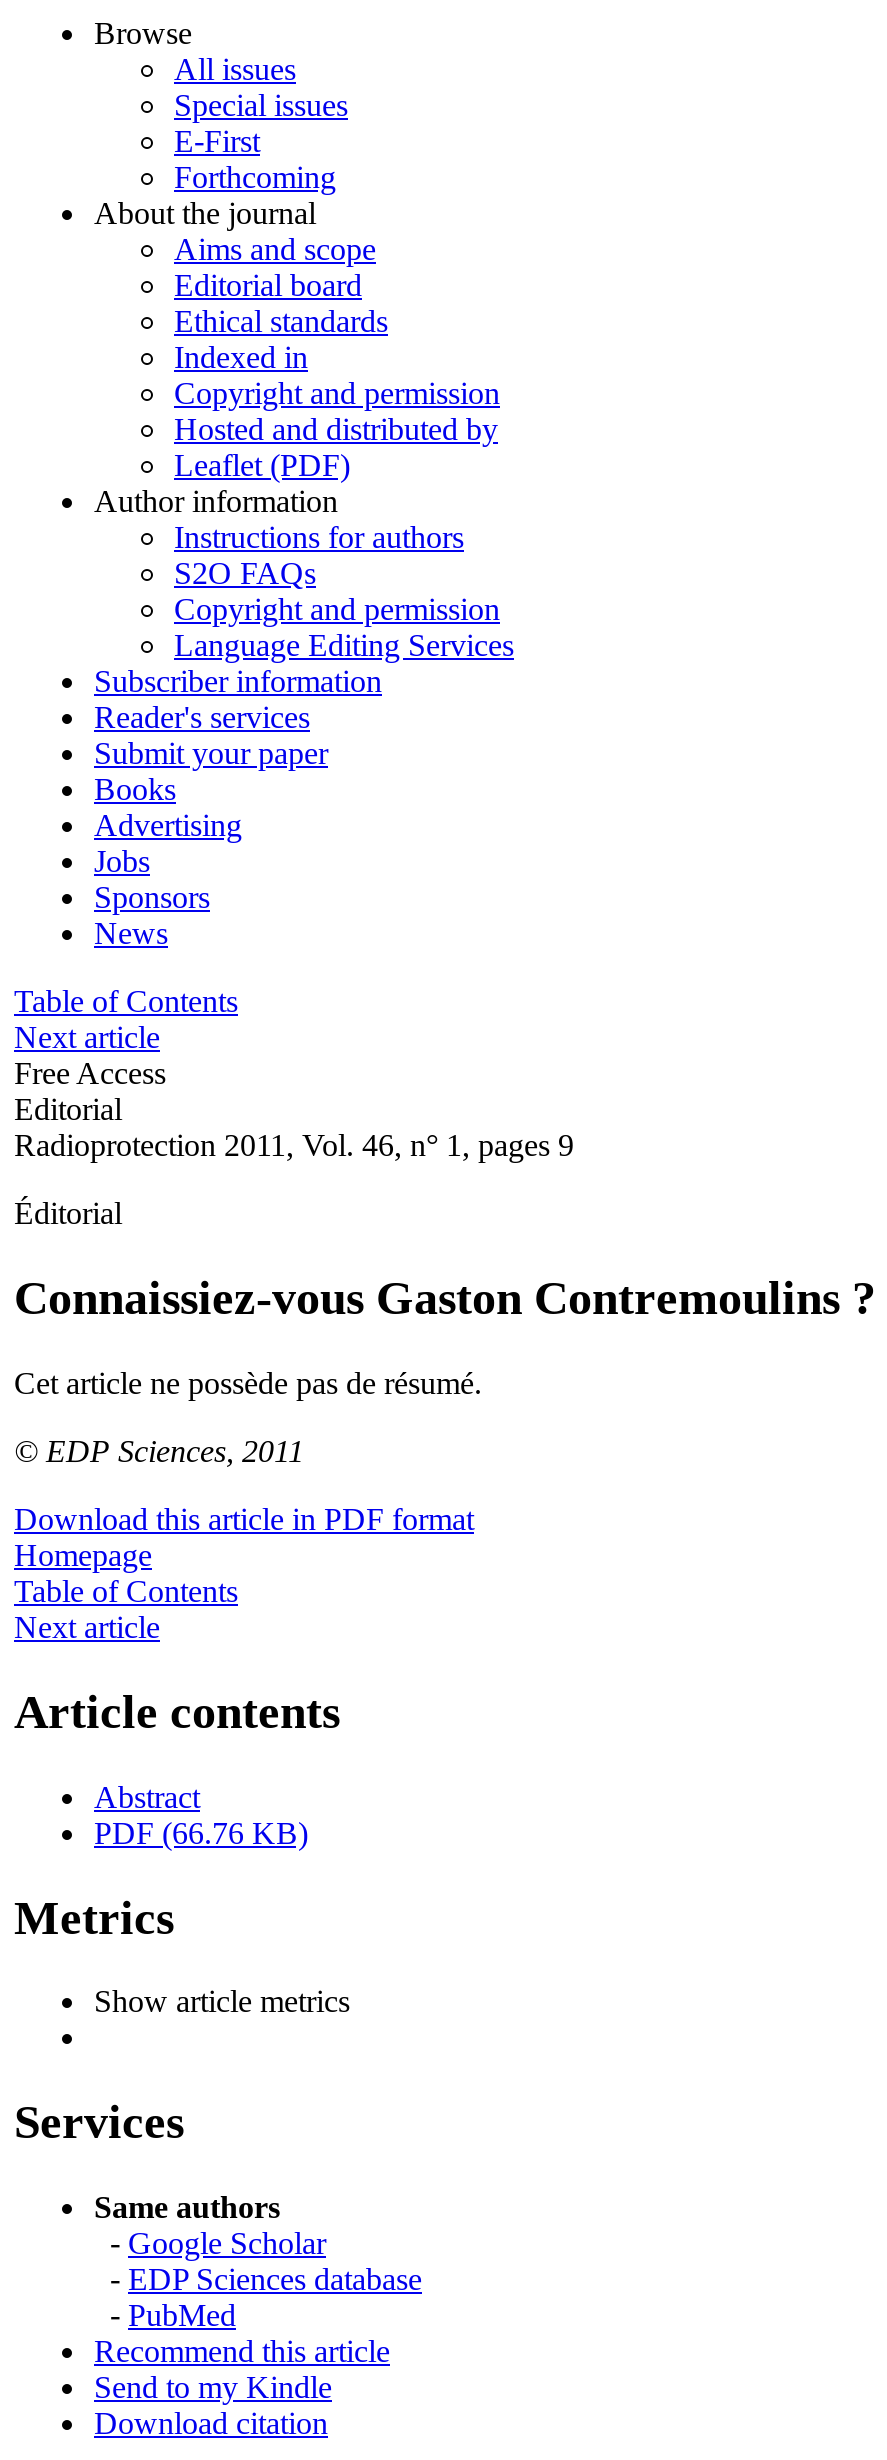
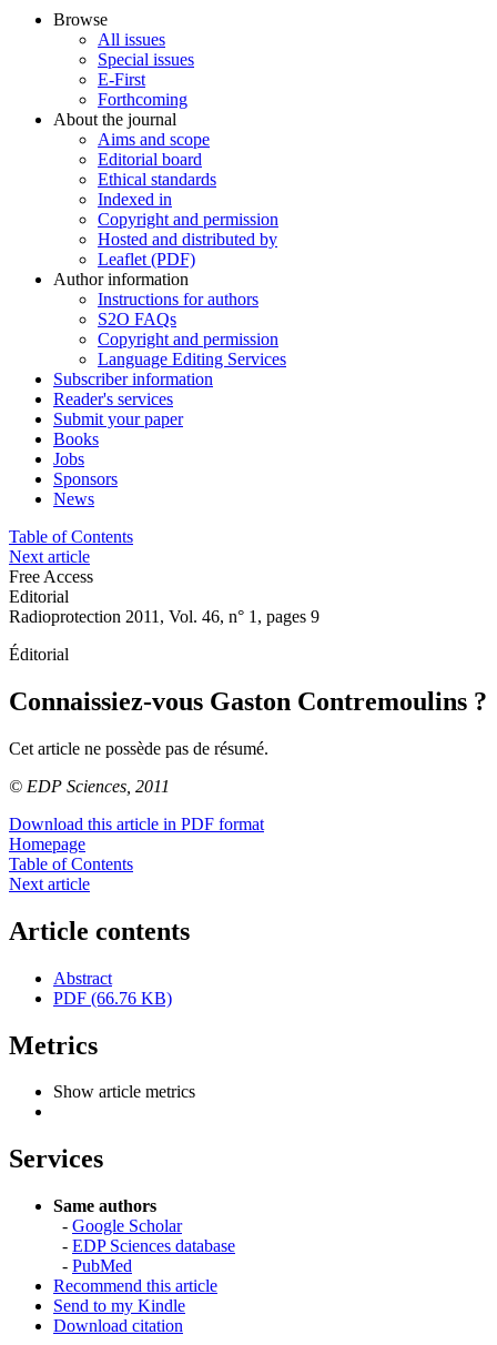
- Advertising
